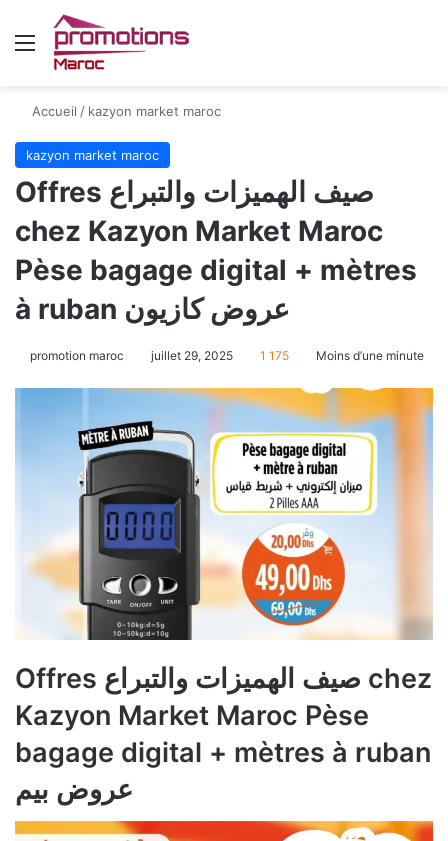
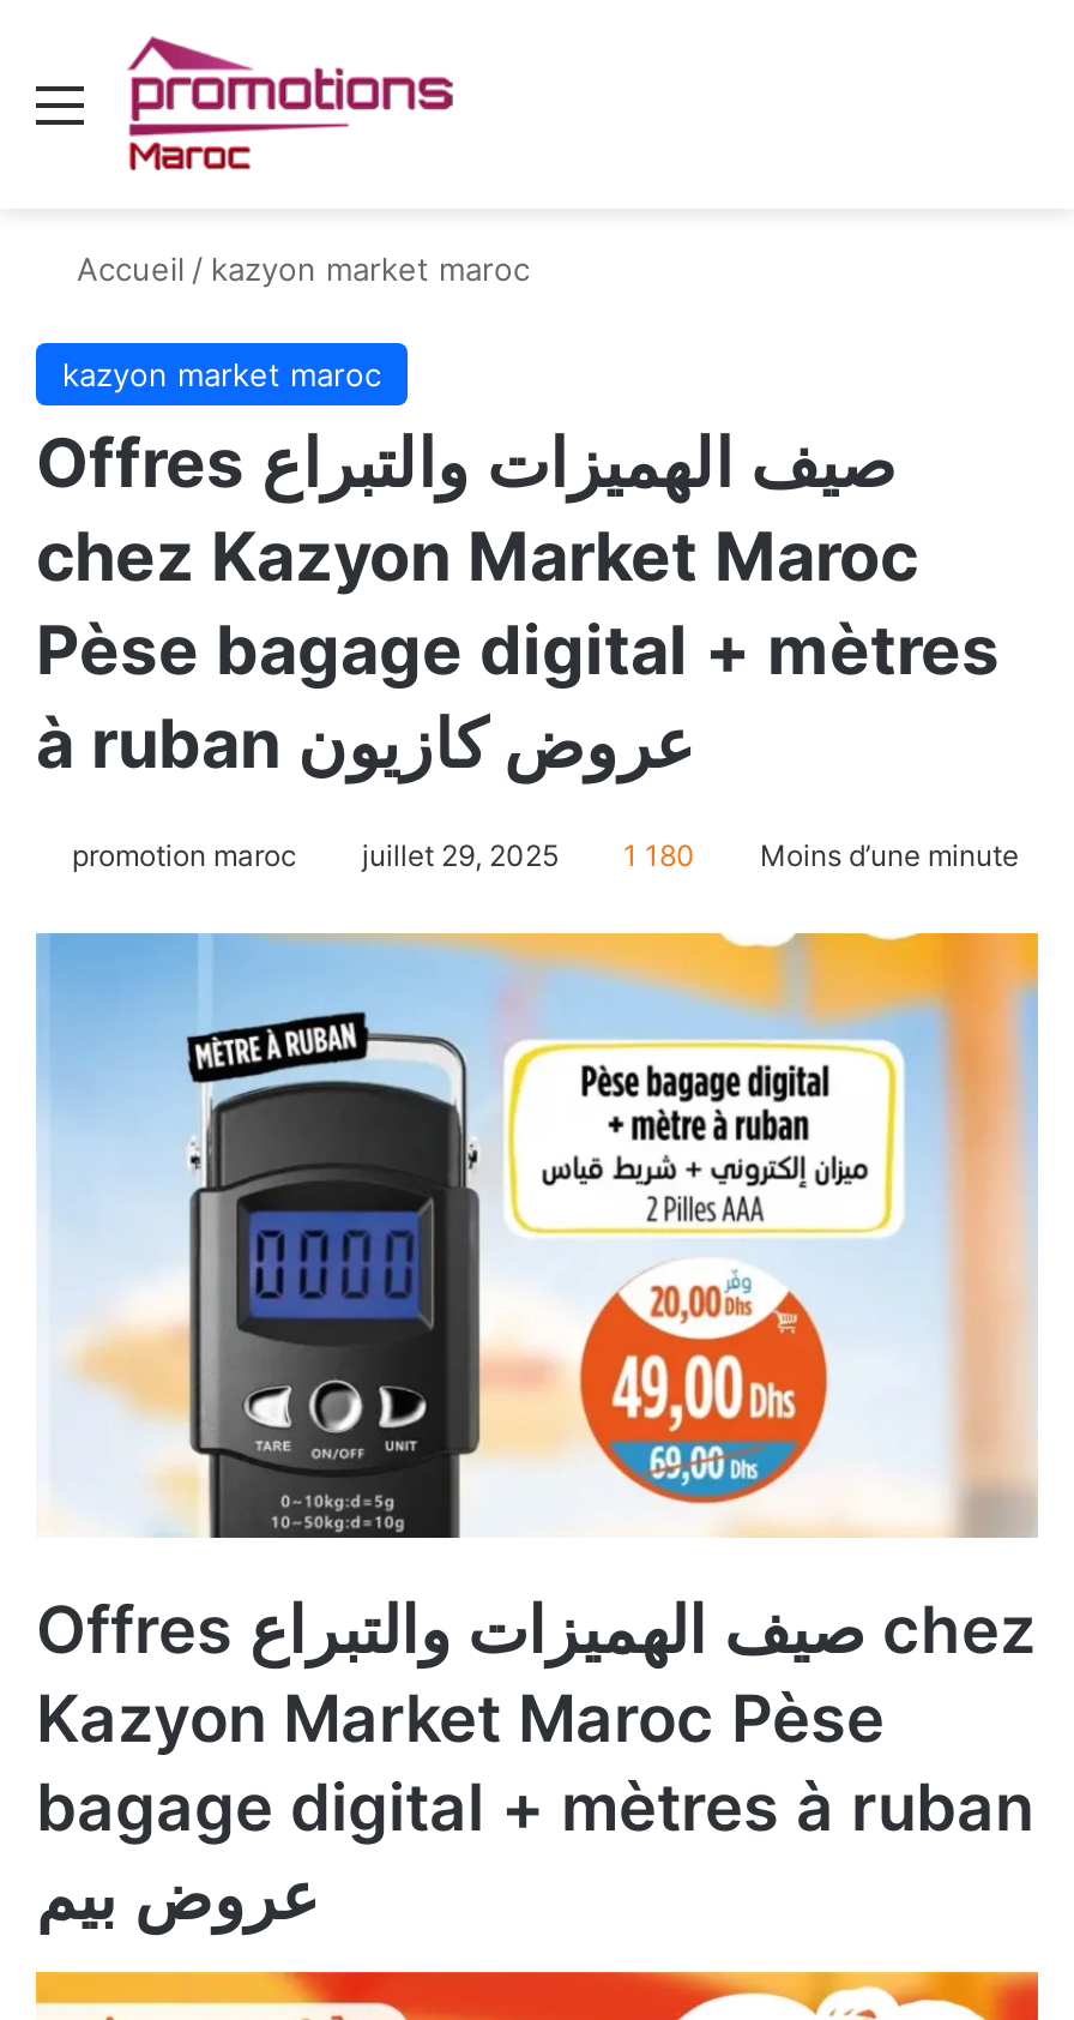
- promotion maroc juillet 29, 2025 1 175 Moins d’une minute
+ promotion maroc juillet 29, 2025 1 180 Moins d’une minute
